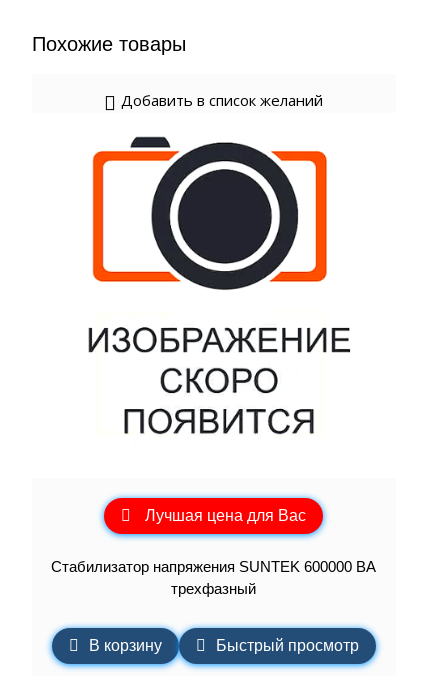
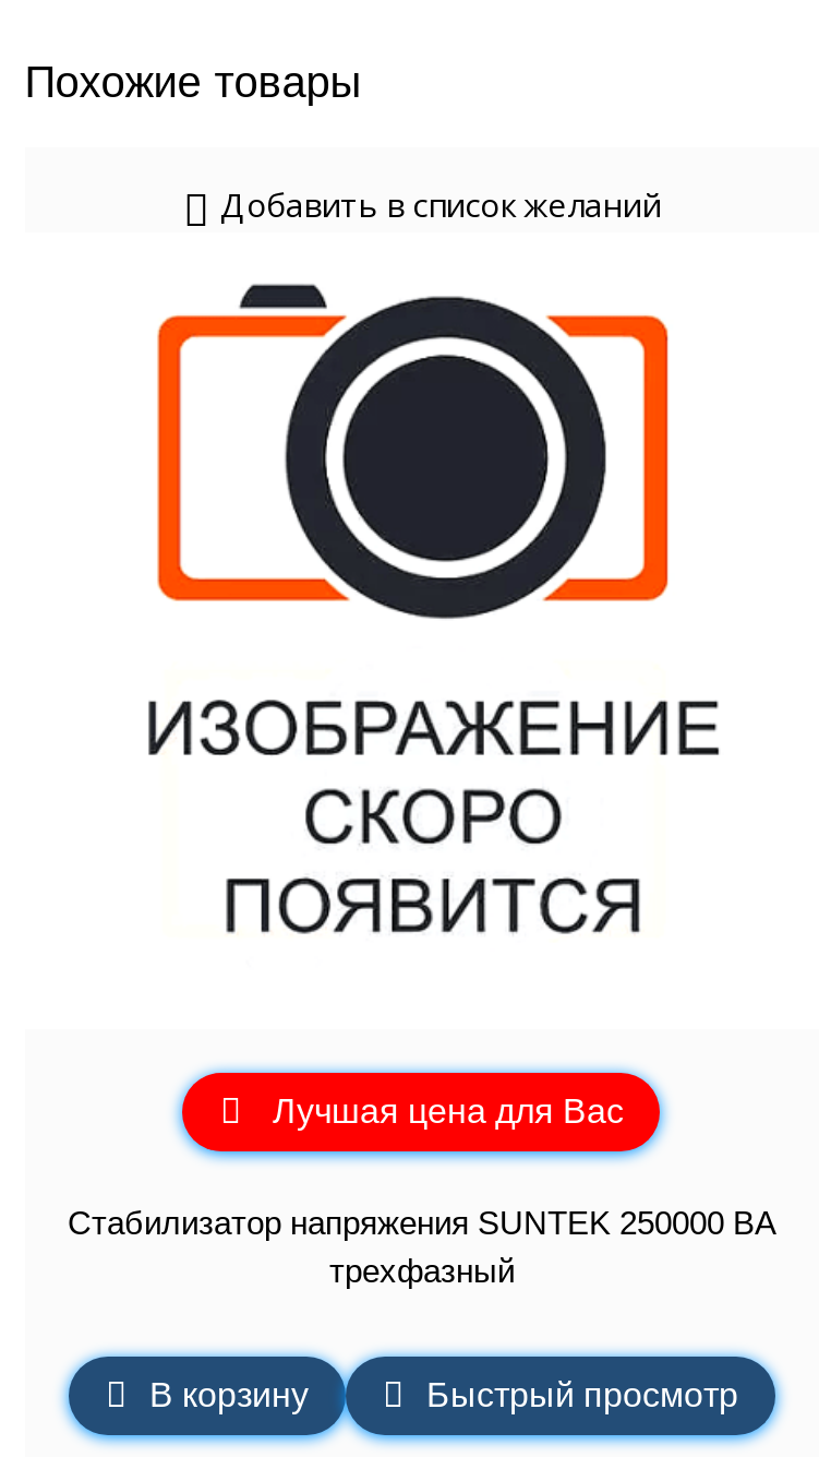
- Стабилизатор напряжения SUNTEK 600000 ВА
+ Стабилизатор напряжения SUNTEK 250000 ВА
